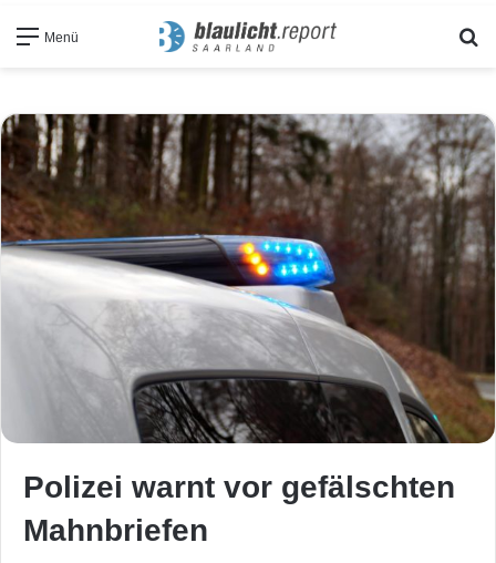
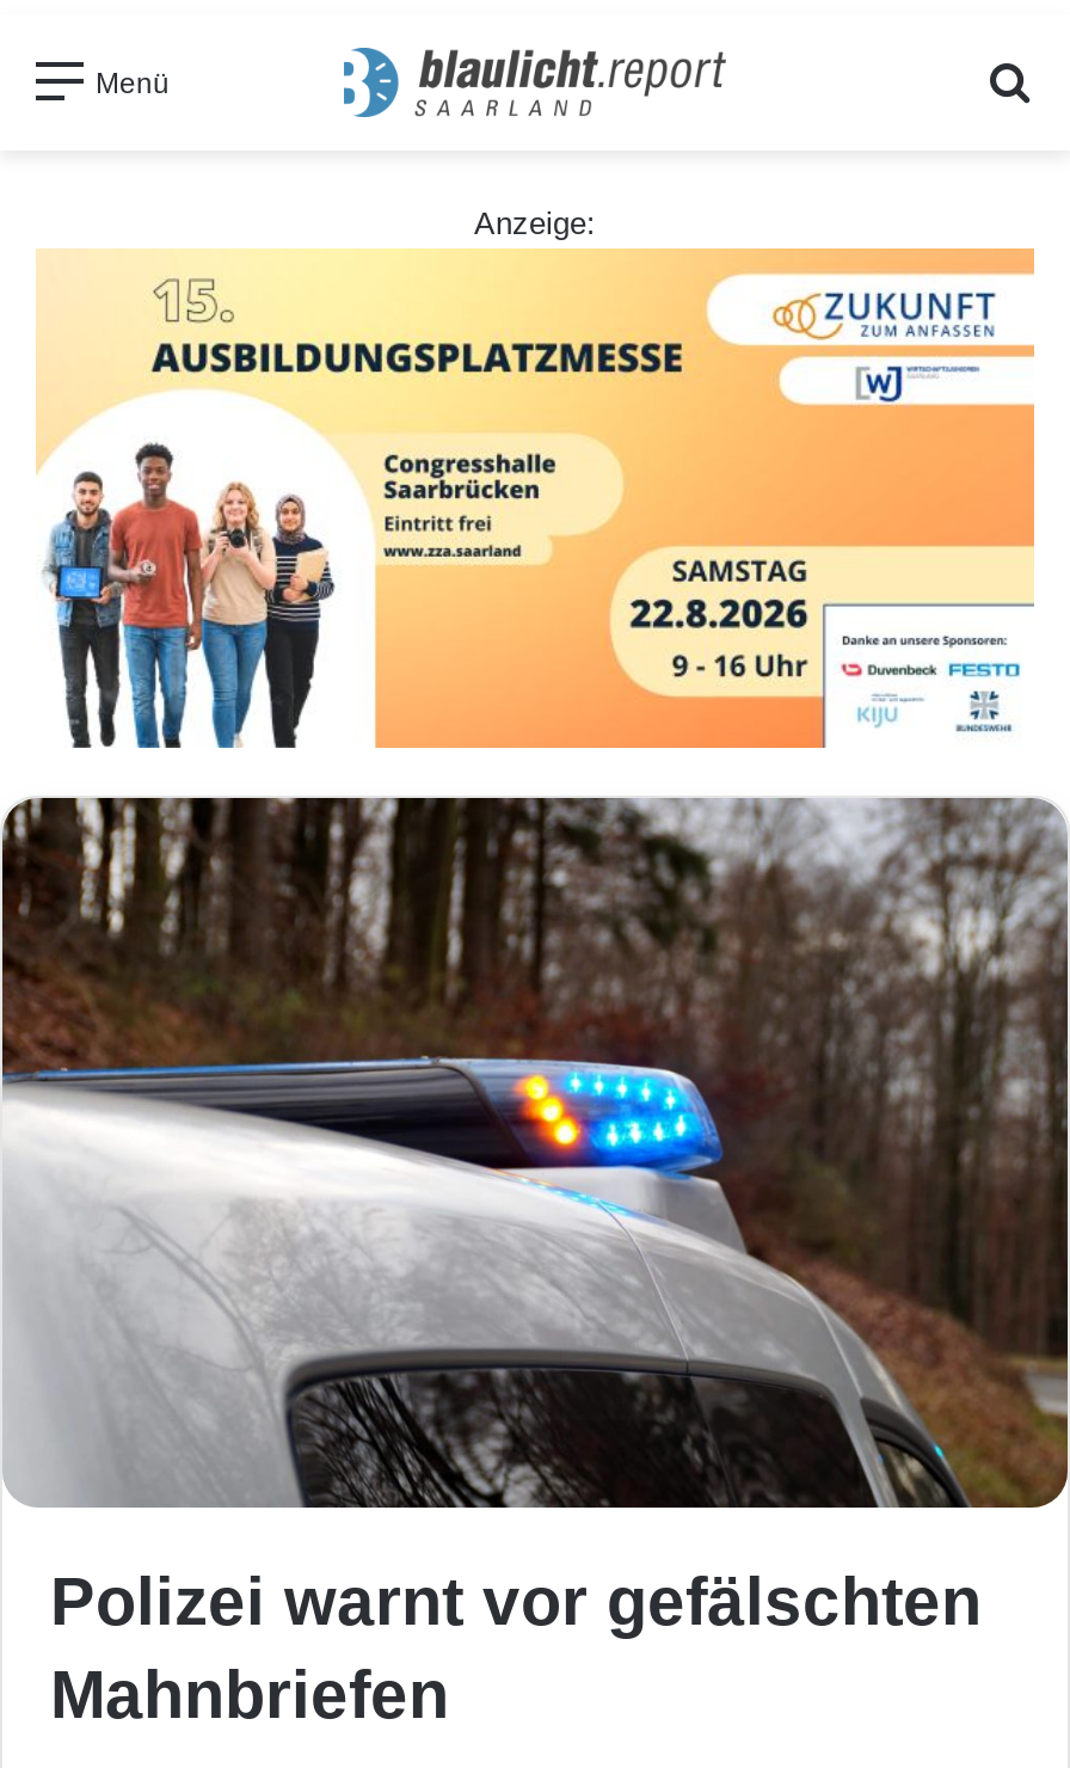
+ [image]

+ Anzeige:
